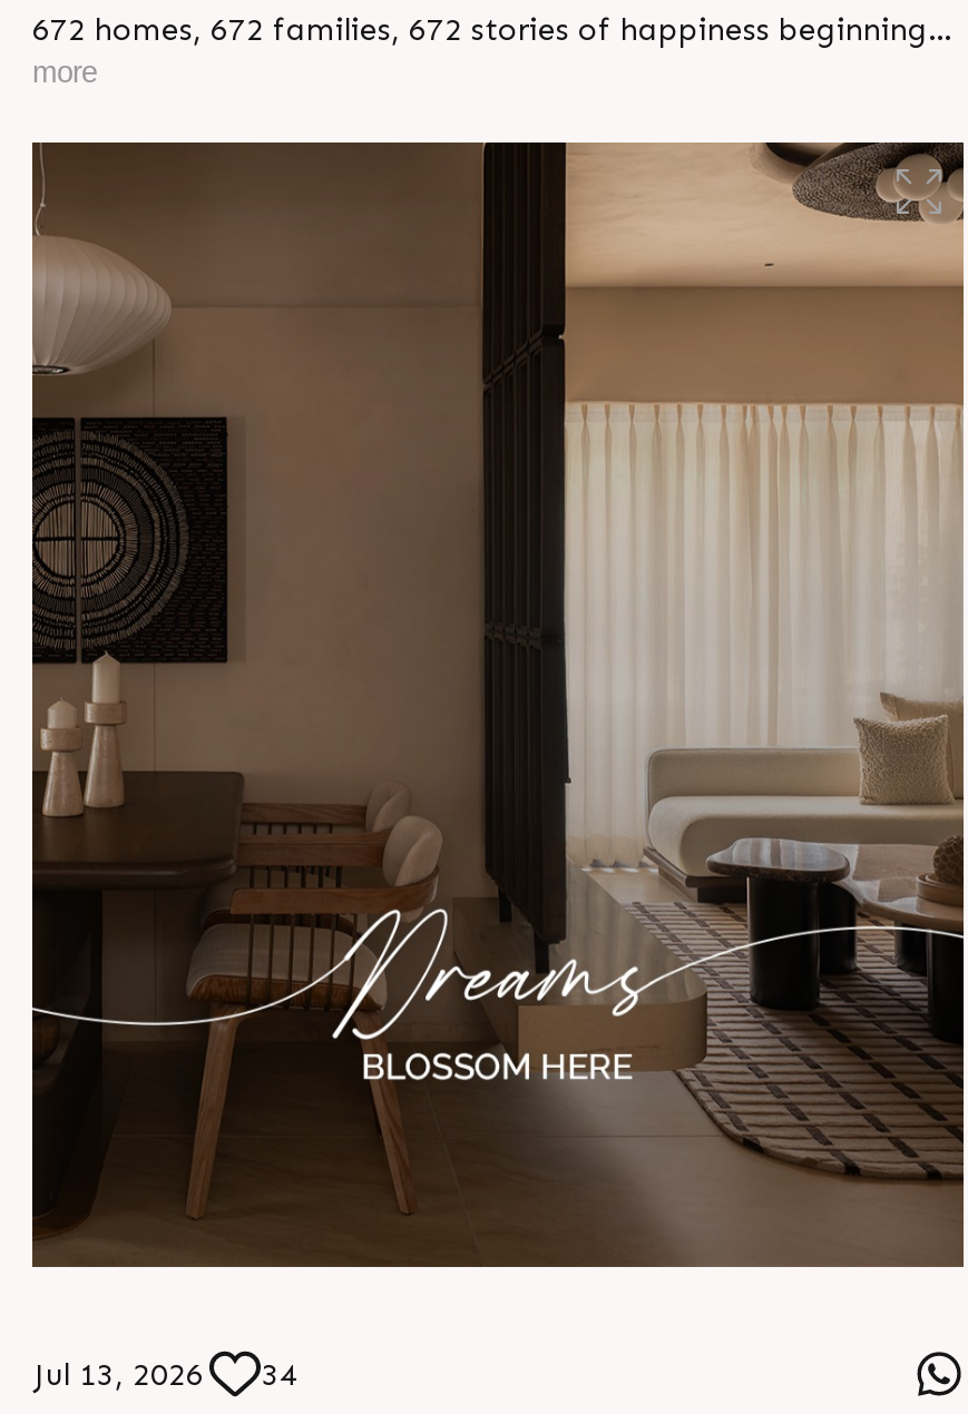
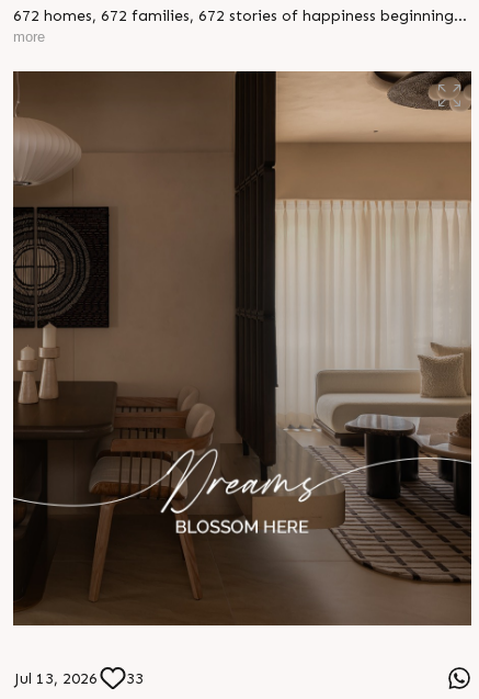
- Jul 13, 2026 34
+ Jul 13, 2026 33
